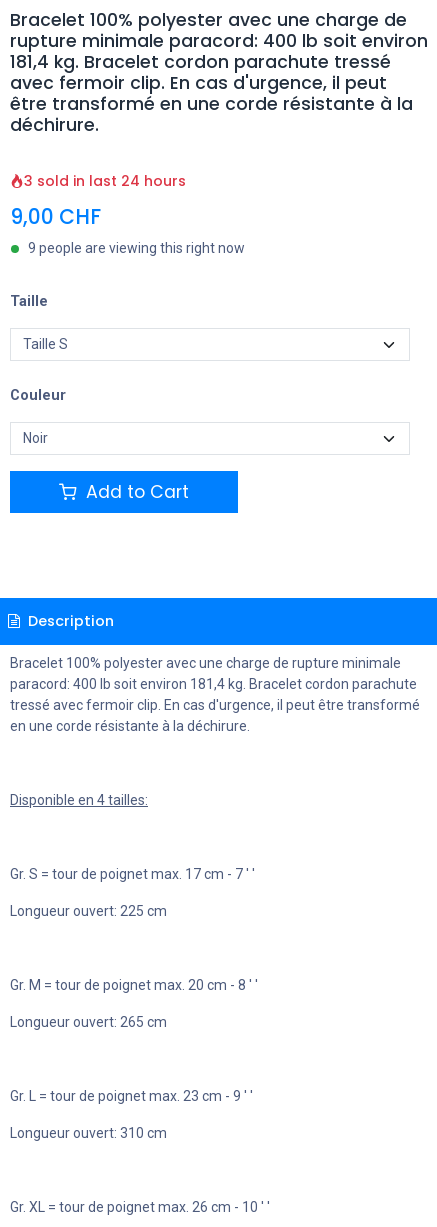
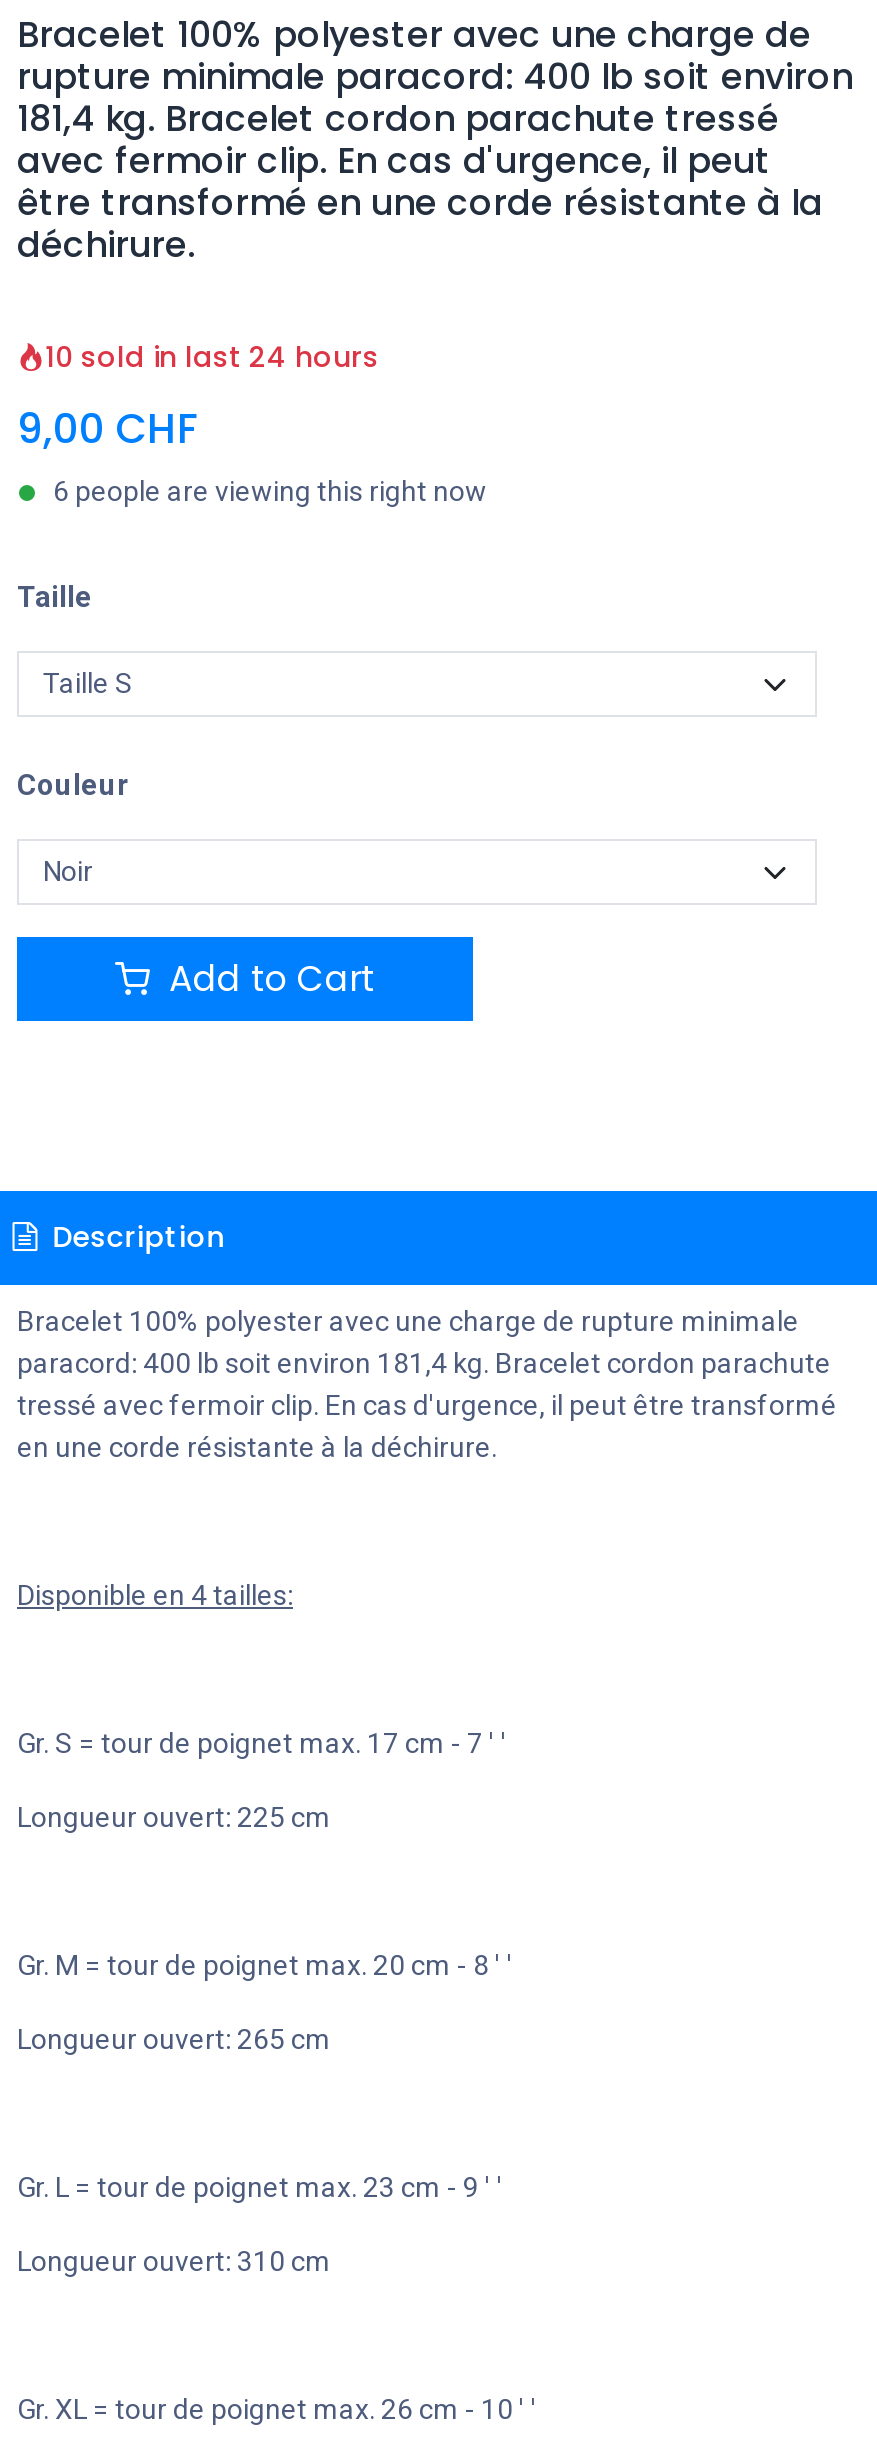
- 3 sold in last 24 hours
+ 10 sold in last 24 hours

- 9 people are viewing this right now
+ 6 people are viewing this right now
